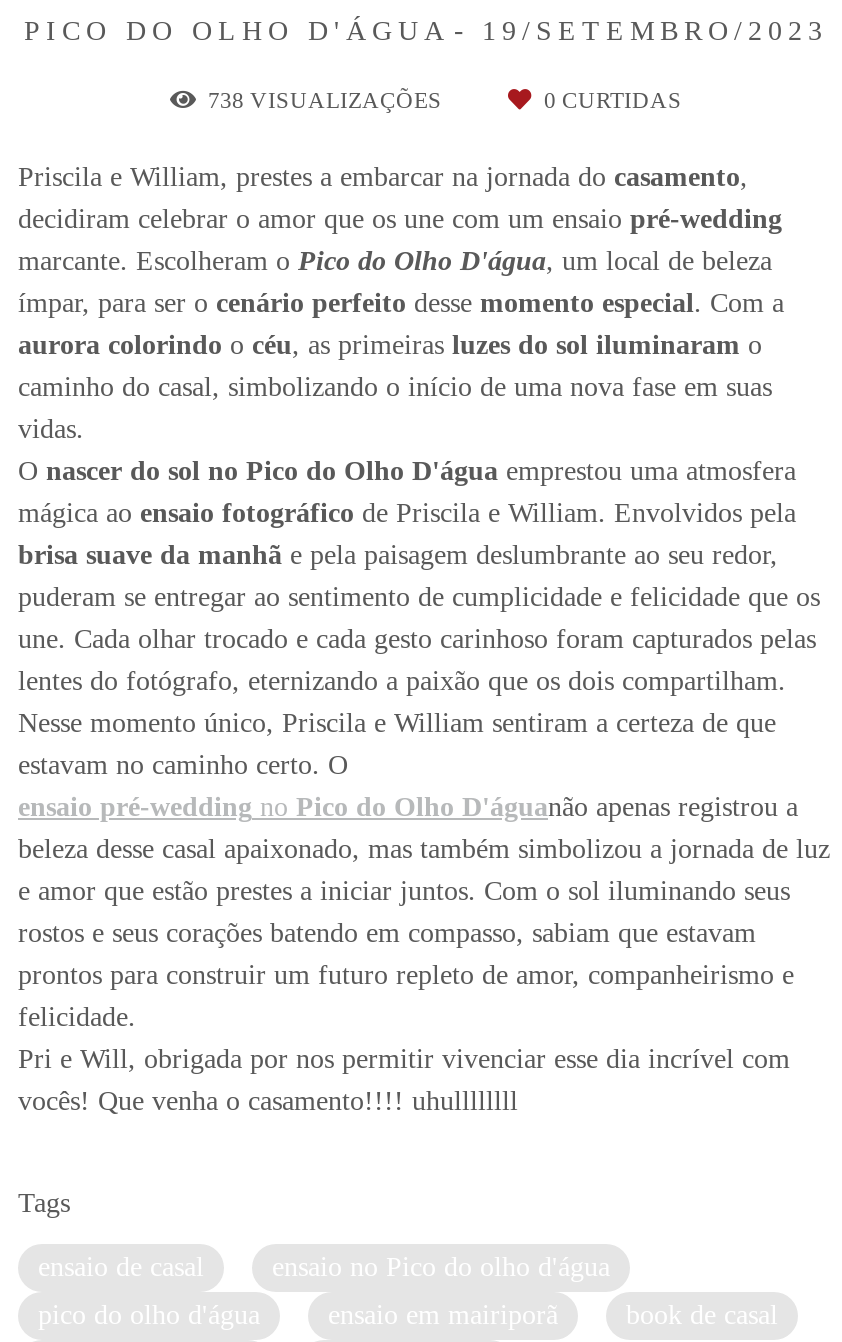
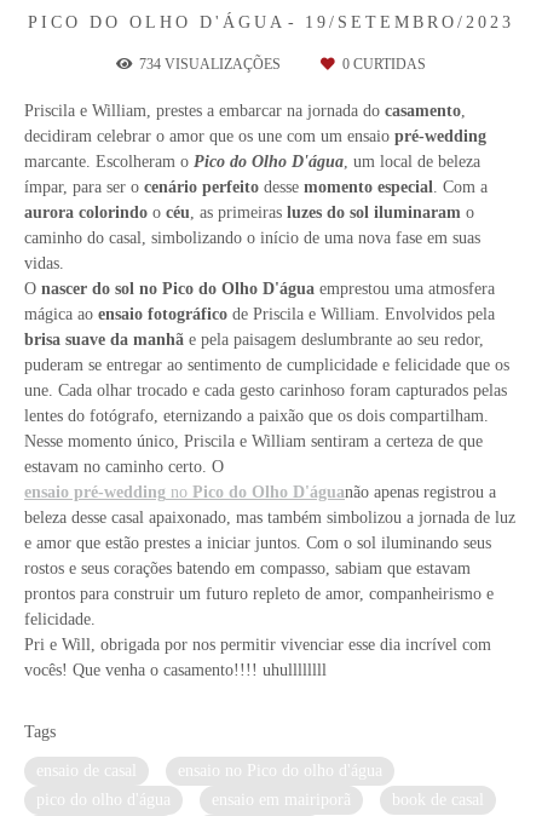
- 738 VISUALIZAÇÕES
+ 734 VISUALIZAÇÕES
